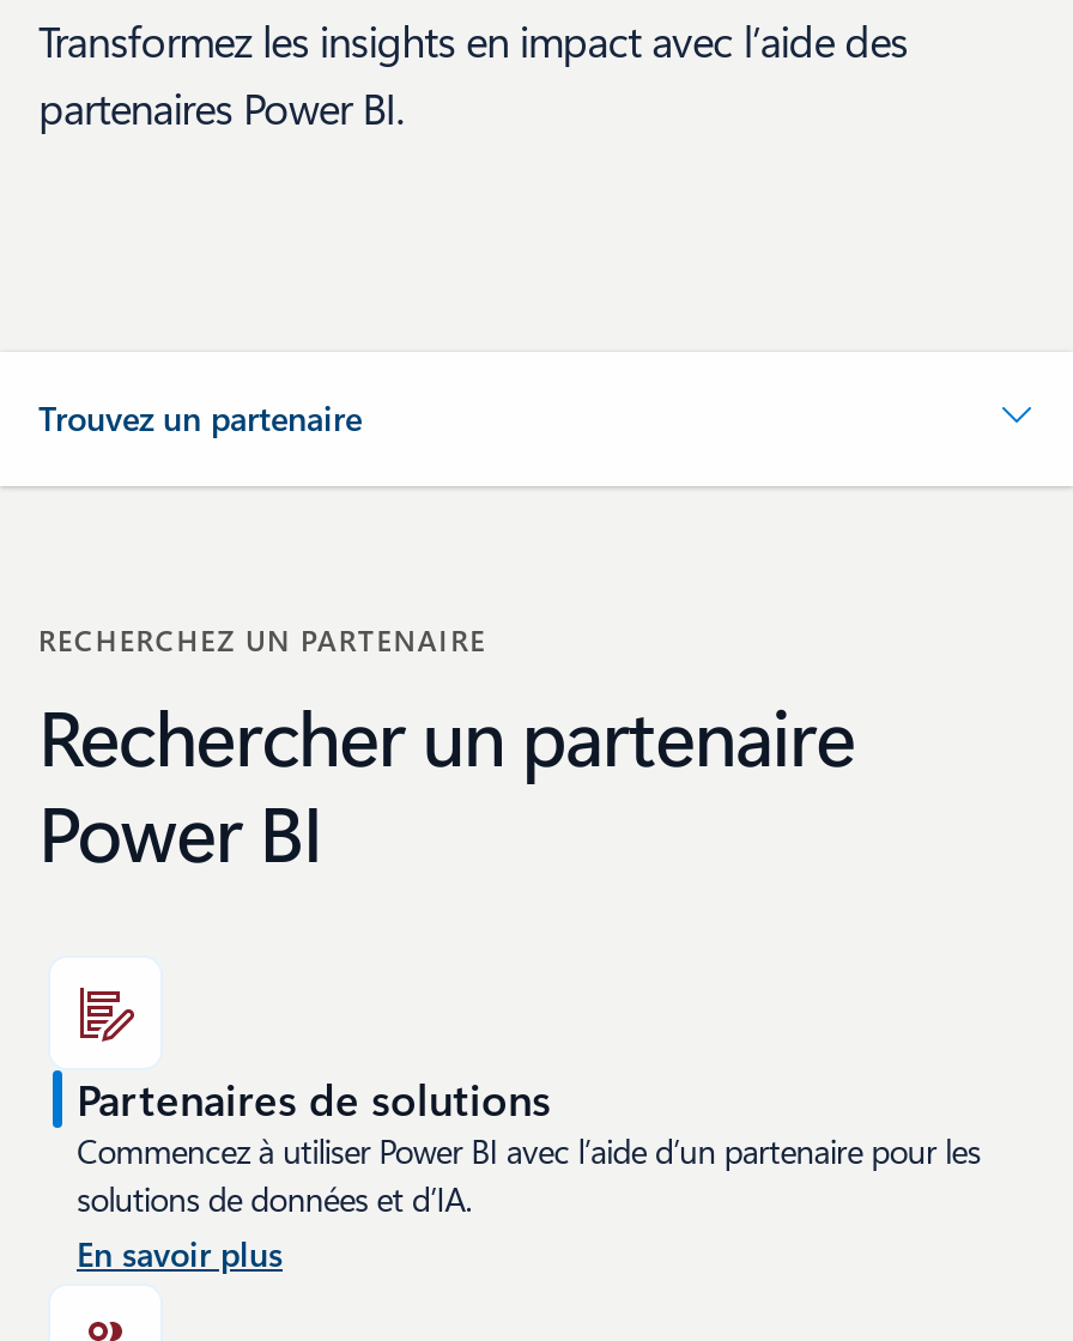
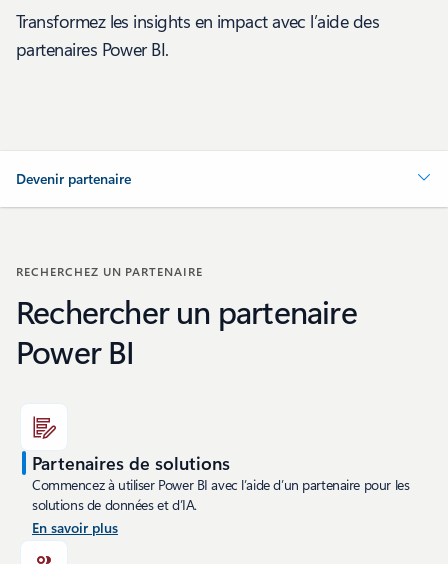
- Trouvez un partenaire
+ Devenir partenaire
